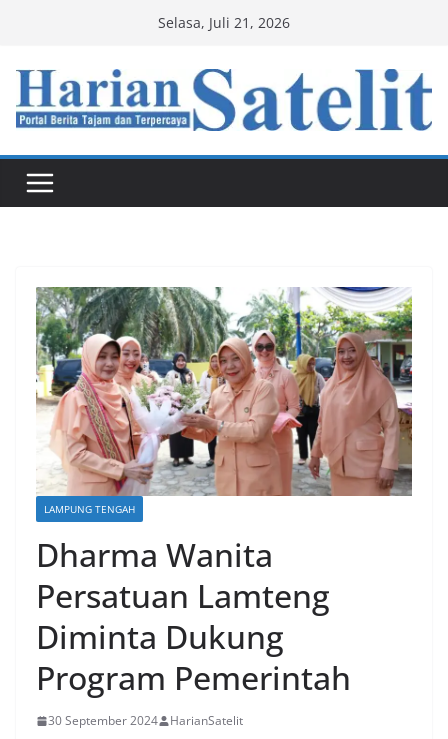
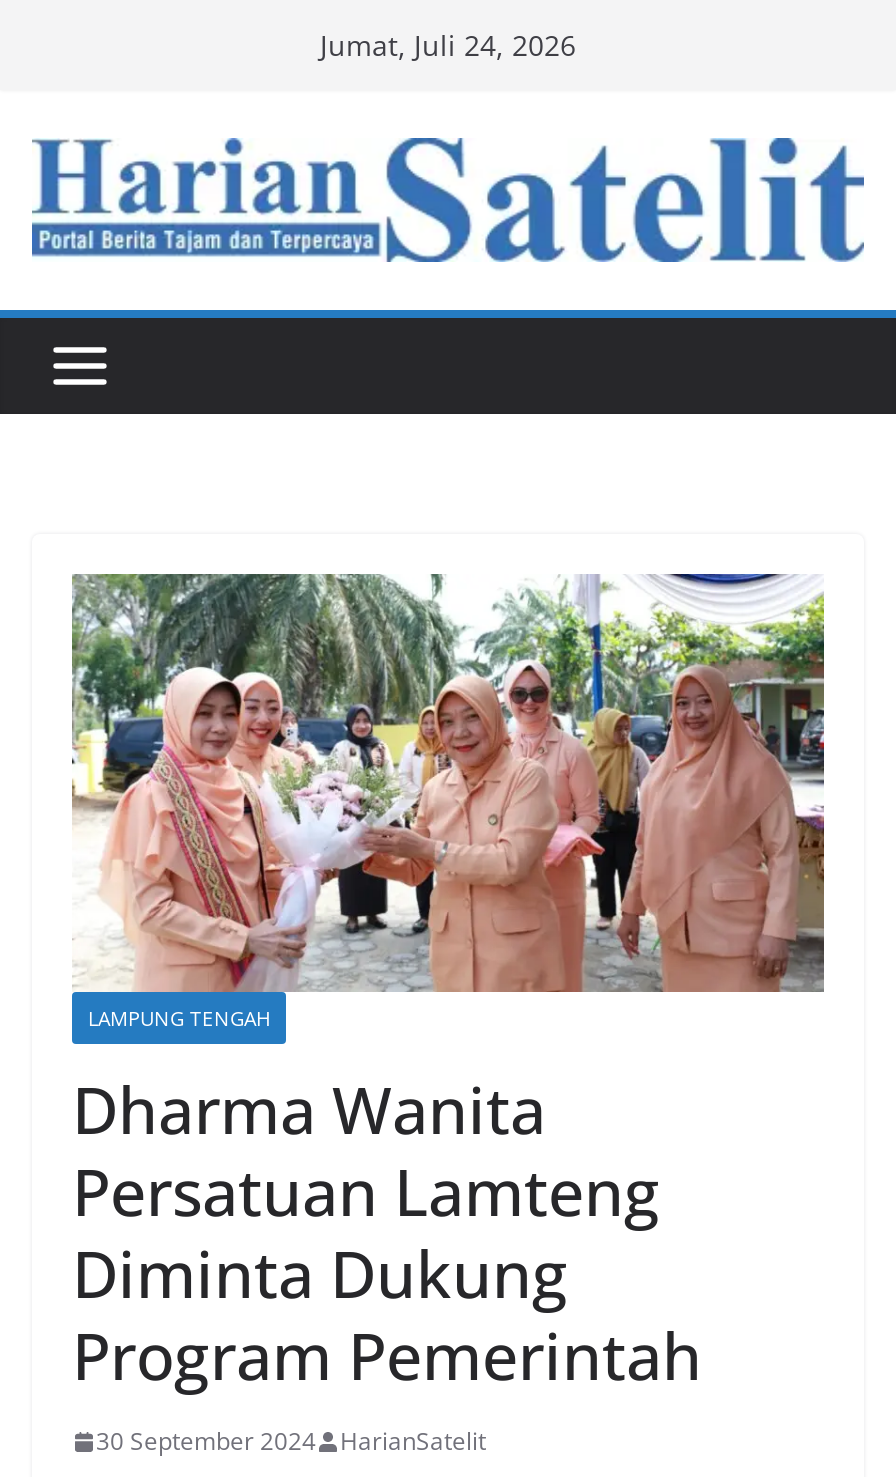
- Selasa, Juli 21, 2026
+ Jumat, Juli 24, 2026
